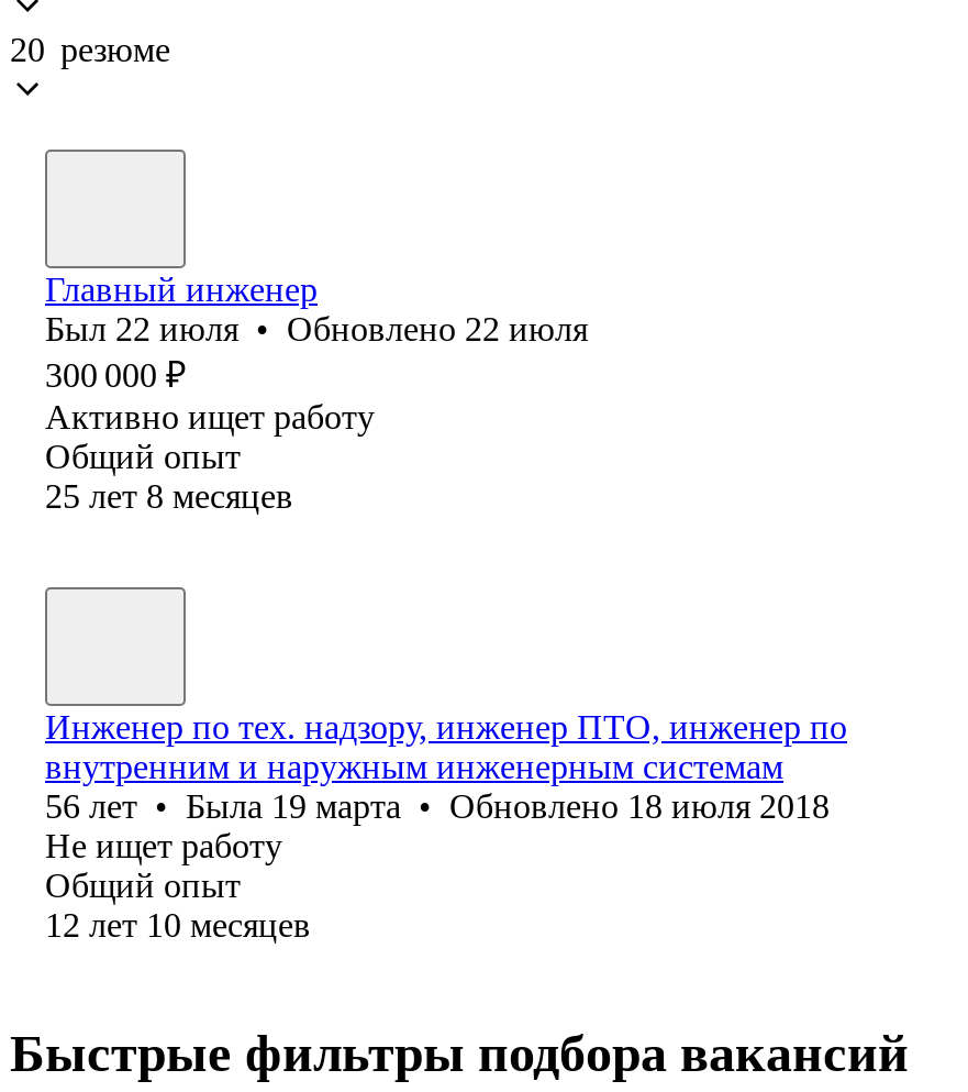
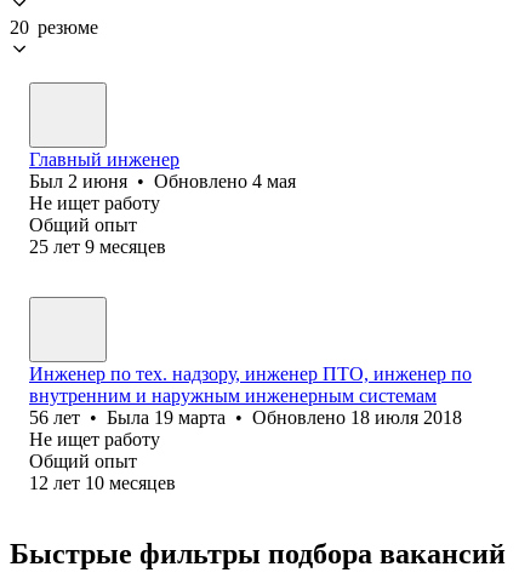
- Был 22 июля • Обновлено 22 июля
- 300 000 ₽
- Активно ищет работу
+ Был 2 июня • Обновлено 4 мая
+ Не ищет работу

- 25 лет 8 месяцев
+ 25 лет 9 месяцев
